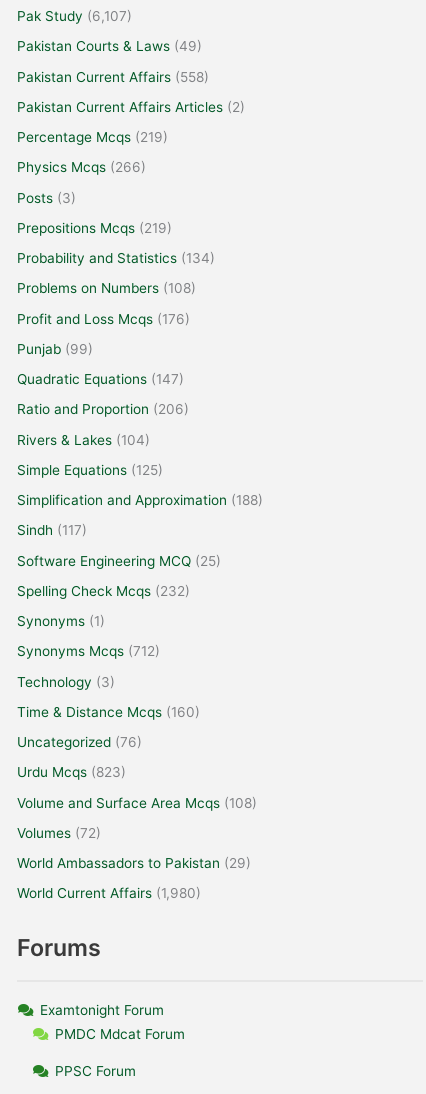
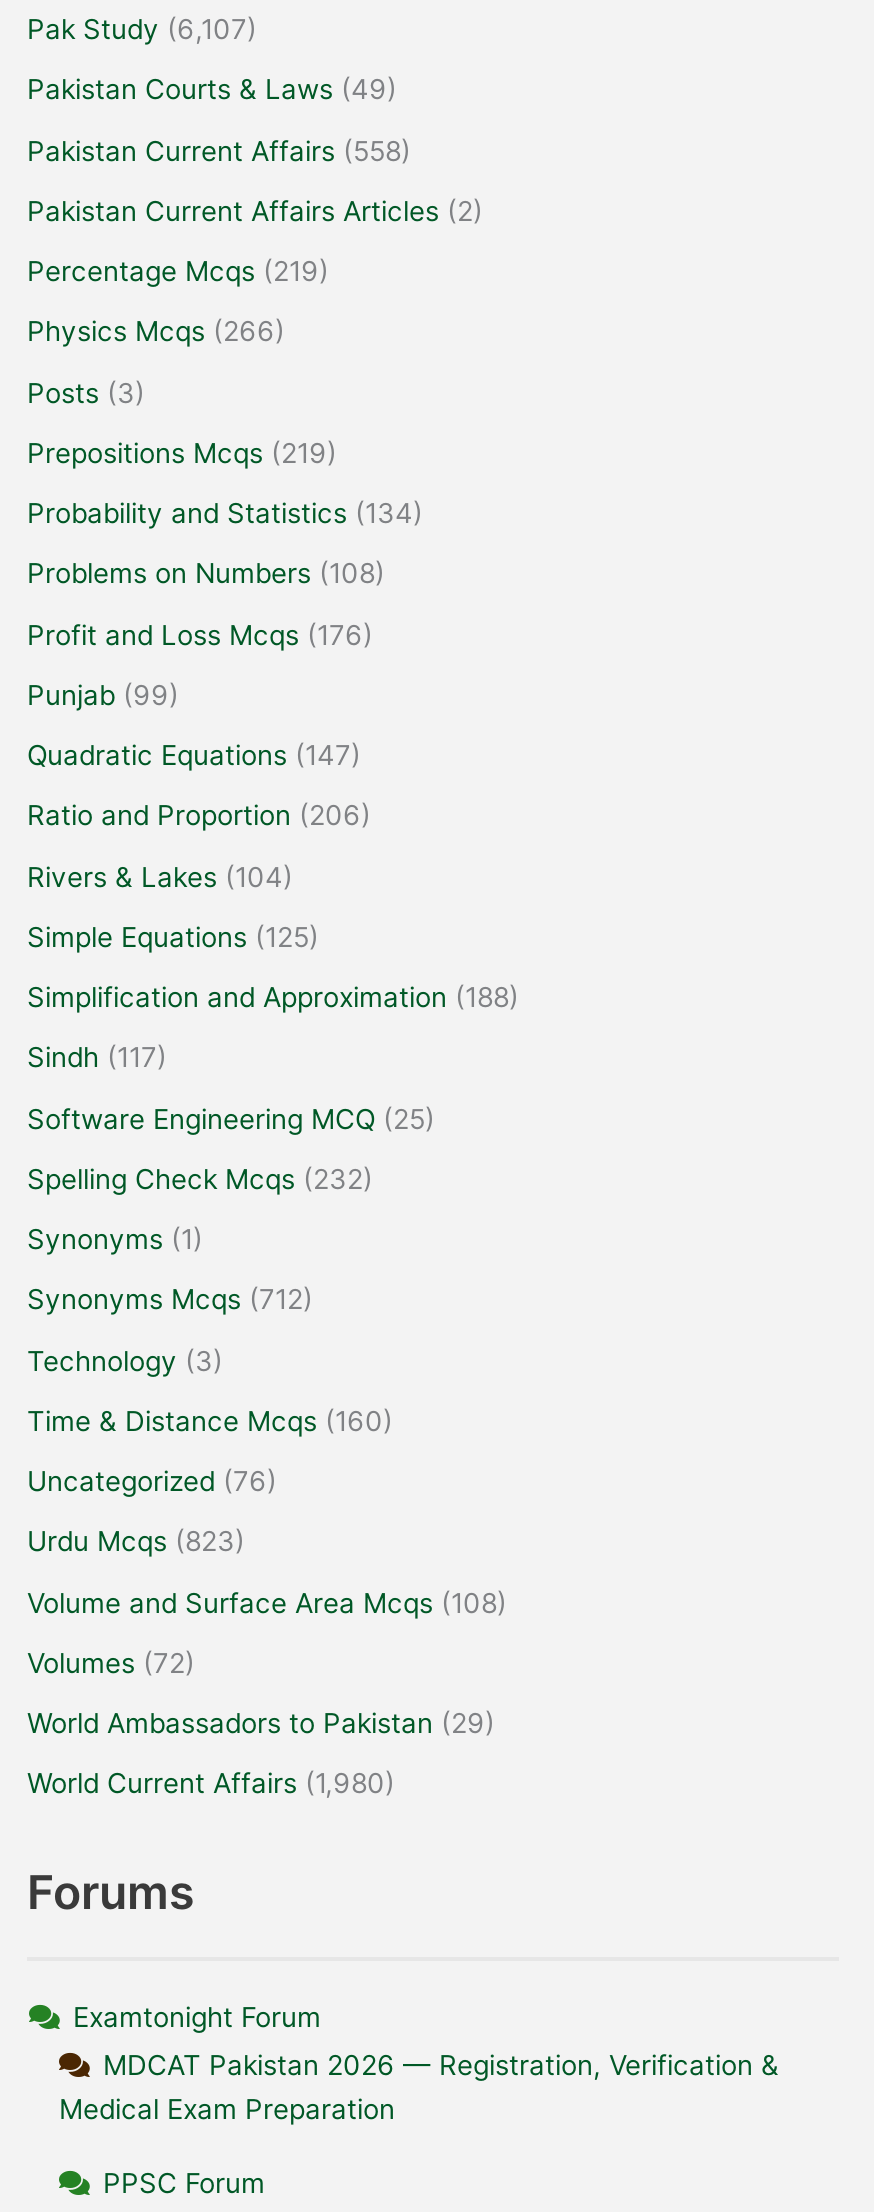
- PMDC Mdcat Forum
+ MDCAT Pakistan 2026 — Registration, Verification &
+ Medical Exam Preparation
